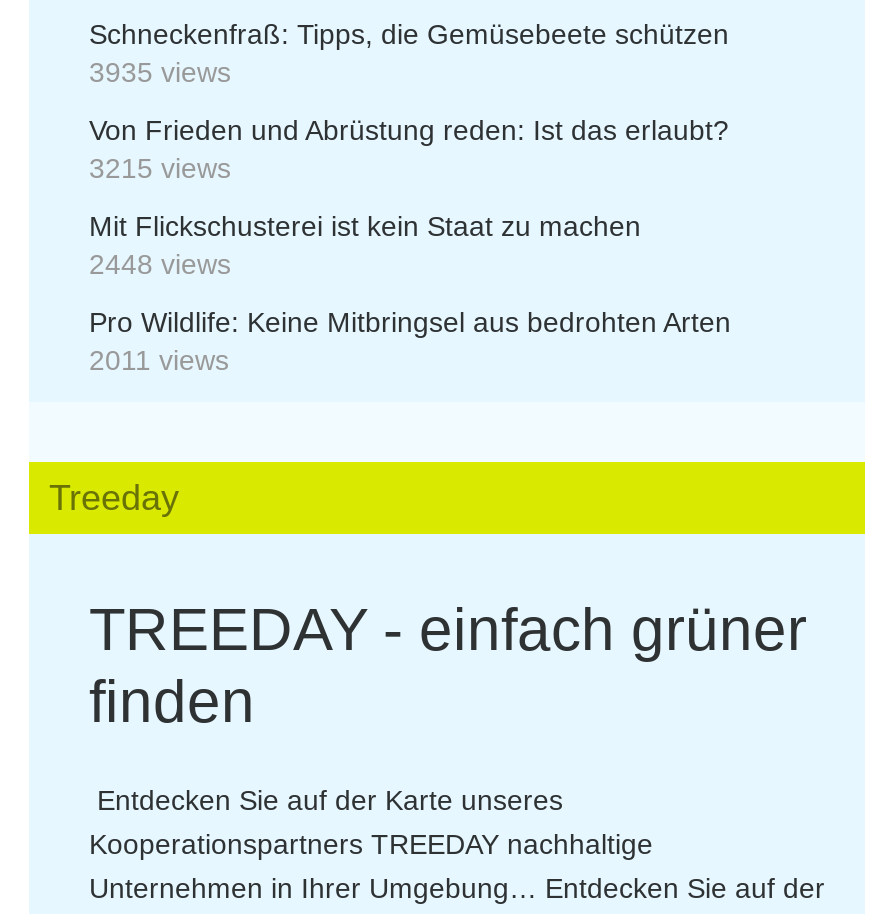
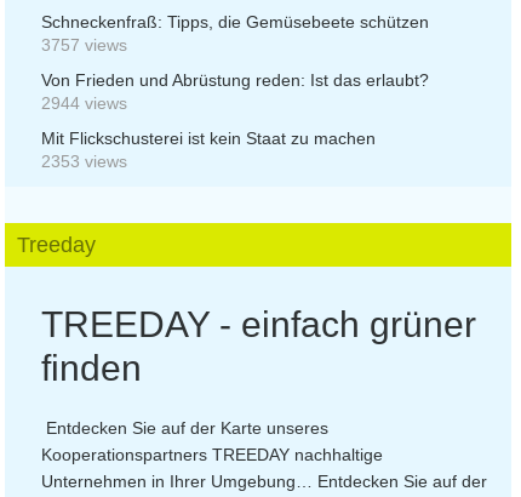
- 3935 views
+ 3757 views

- 3215 views
+ 2944 views

- 2448 views
- Pro Wildlife: Keine Mitbringsel aus bedrohten Arten
- 2011 views
+ 2353 views
